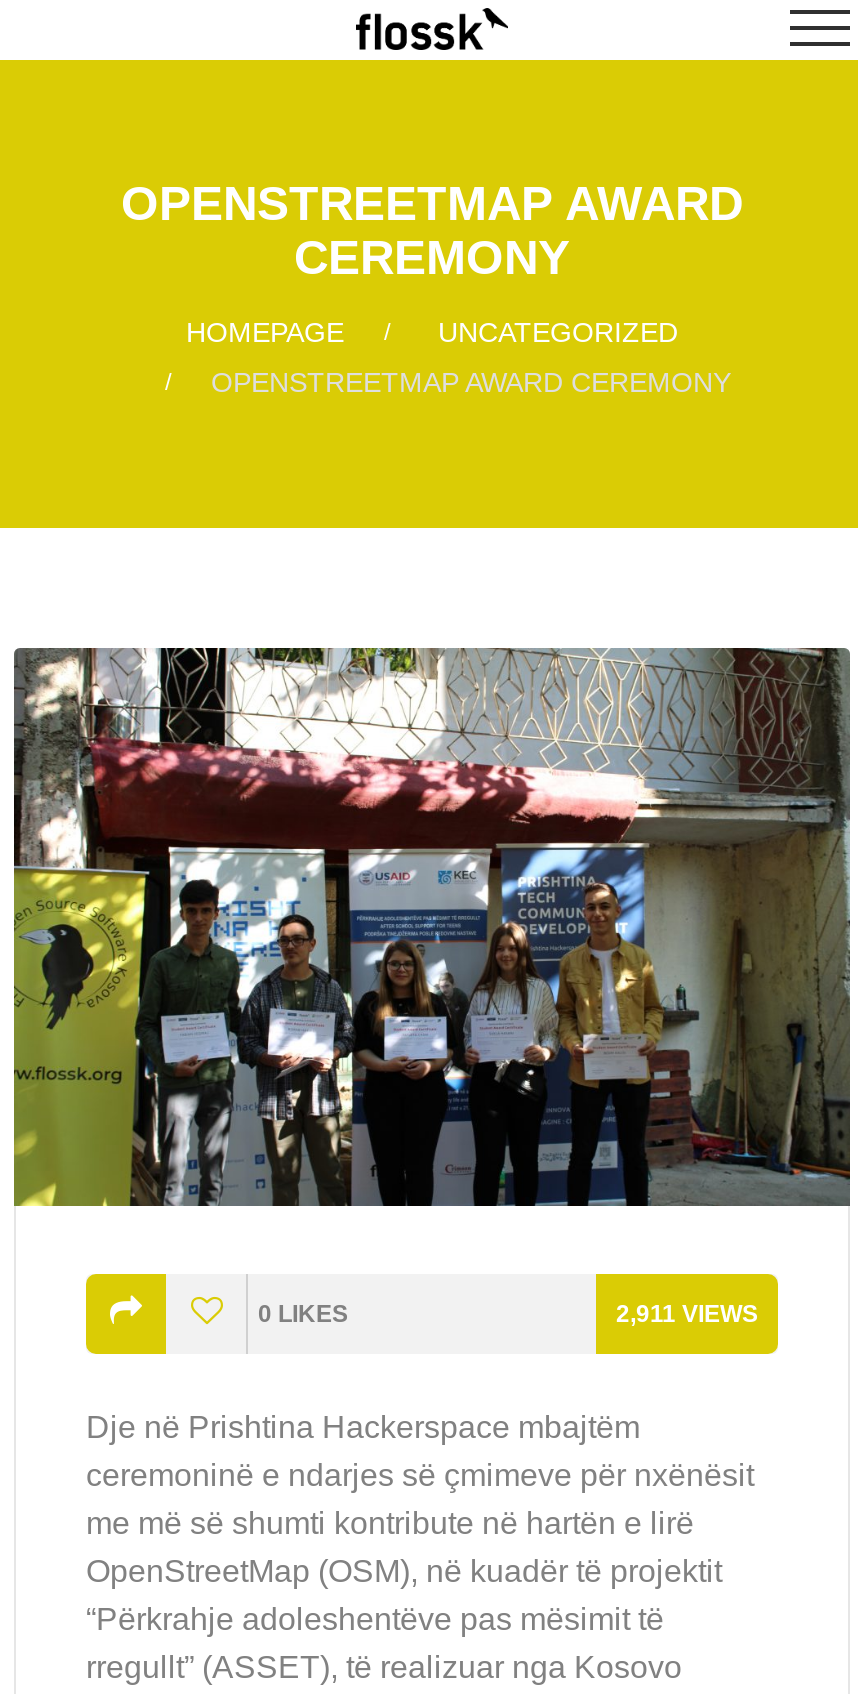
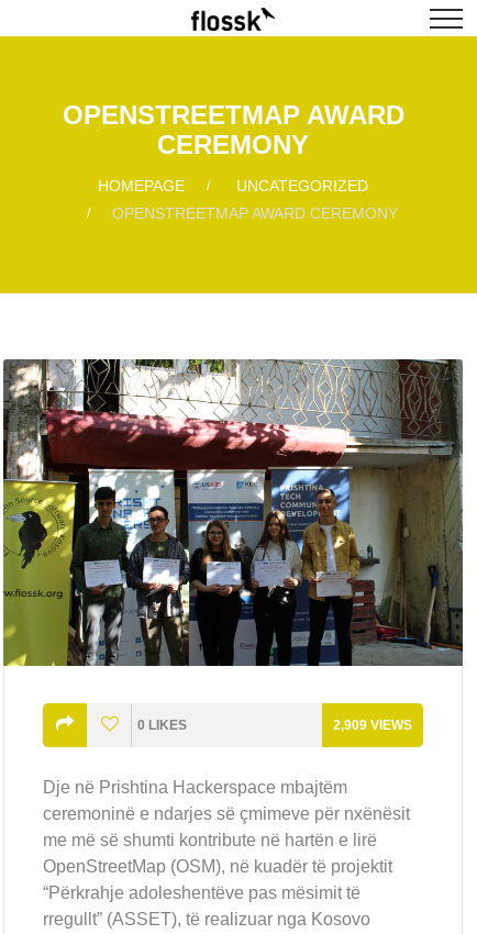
- 2,911 VIEWS
+ 2,909 VIEWS
